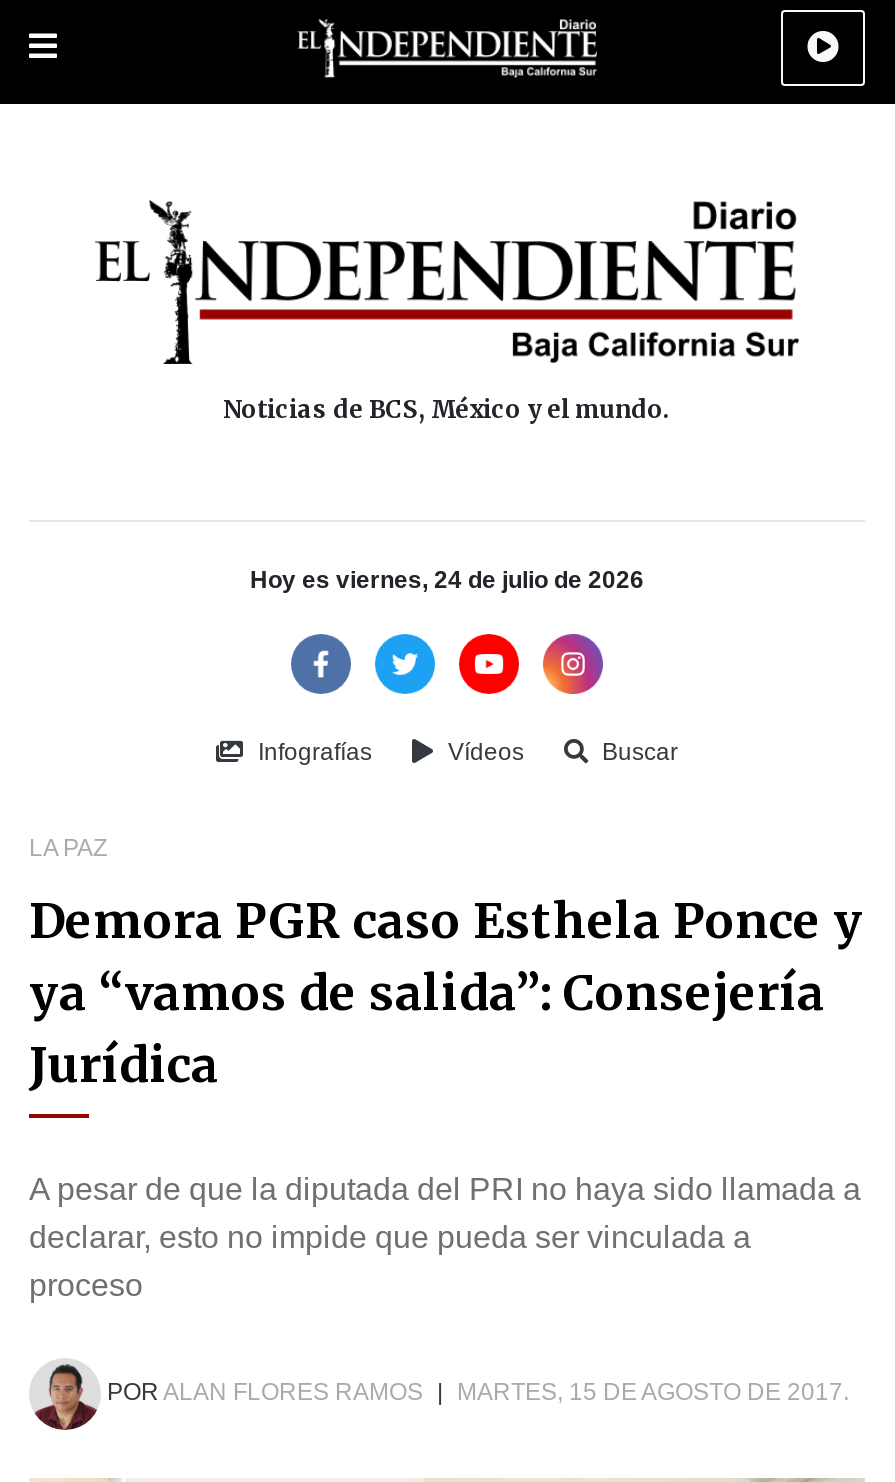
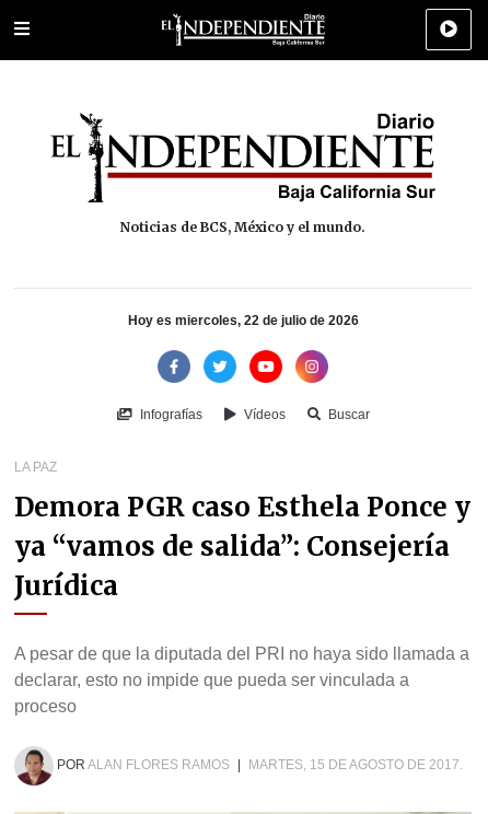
- Hoy es viernes, 24 de julio de 2026
+ Hoy es miercoles, 22 de julio de 2026
